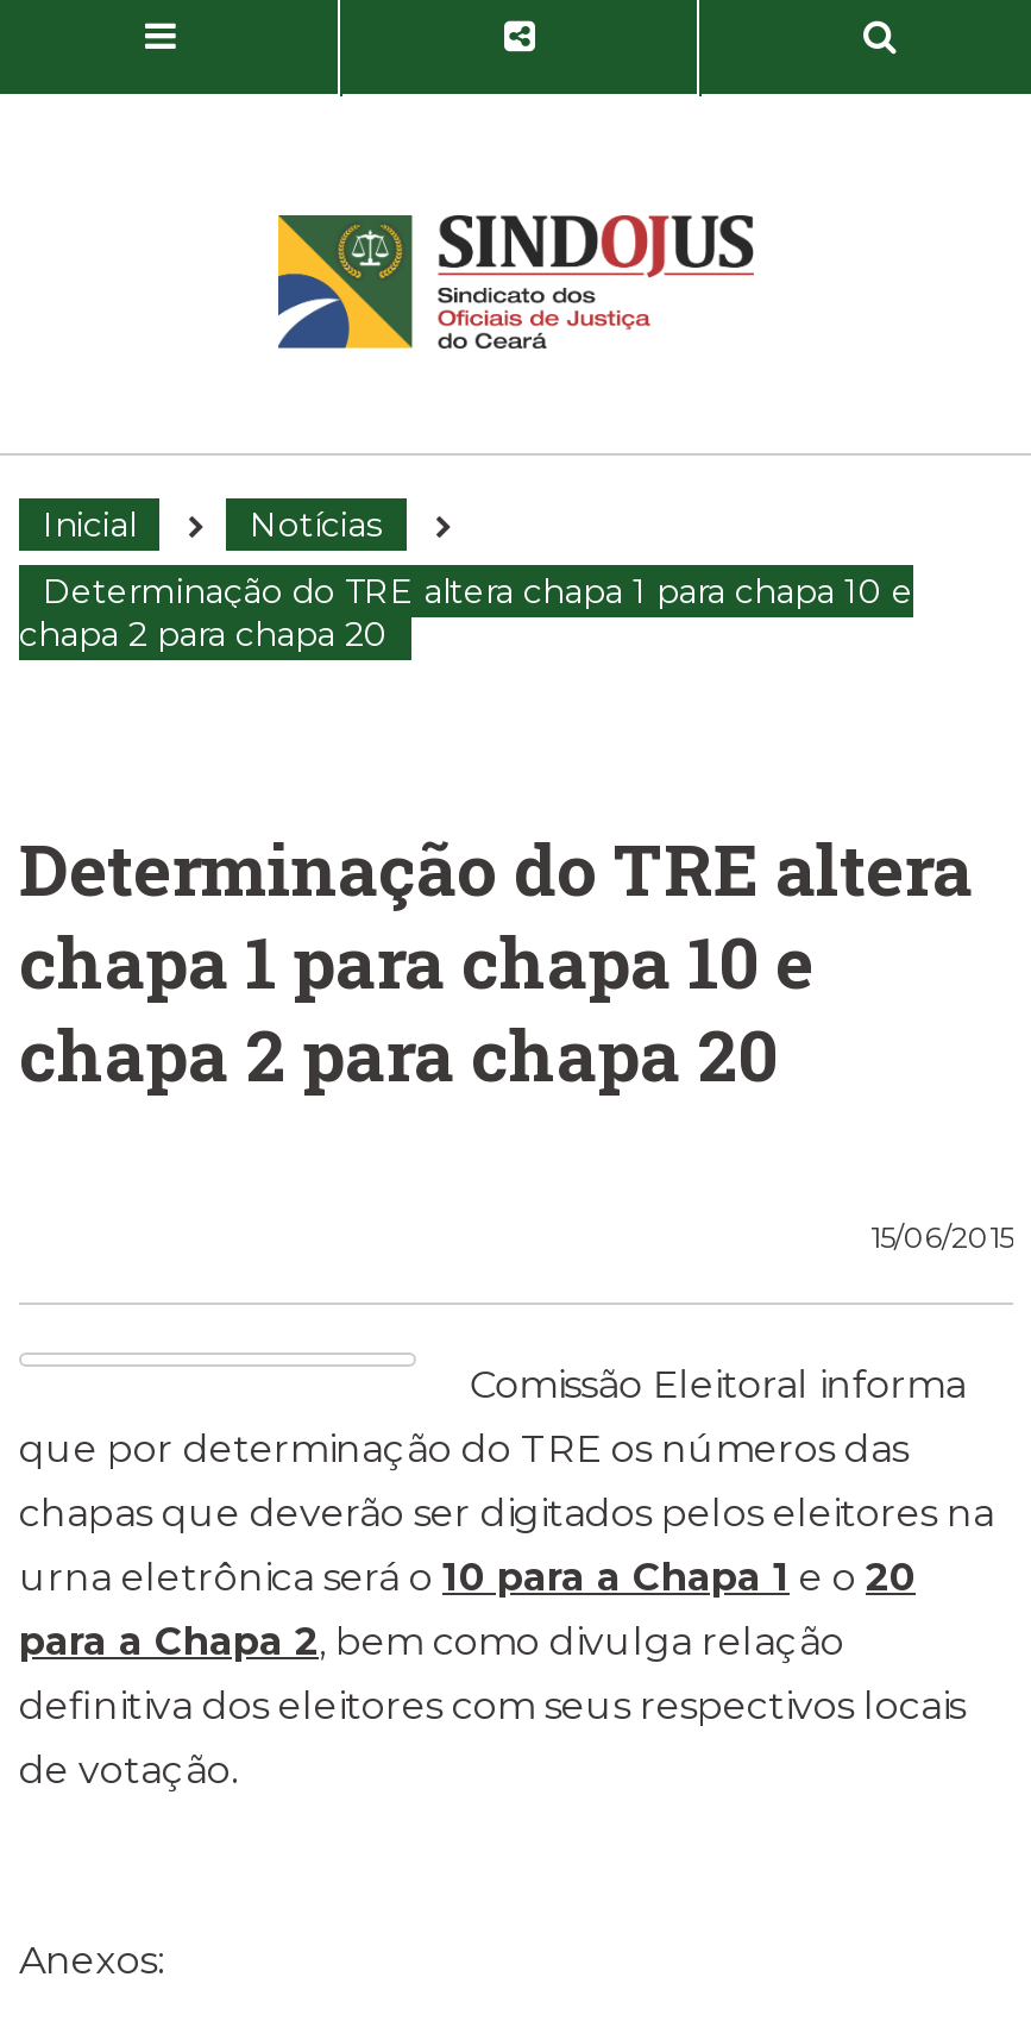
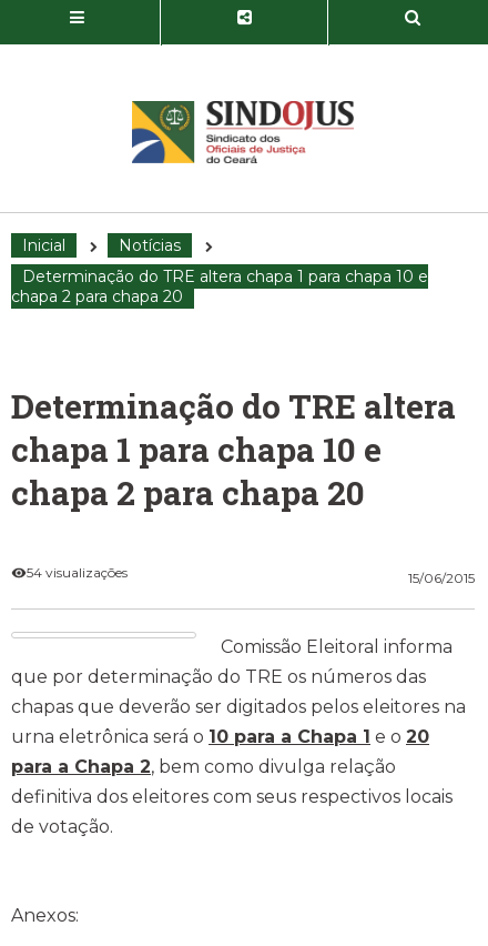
+ 54 visualizações
